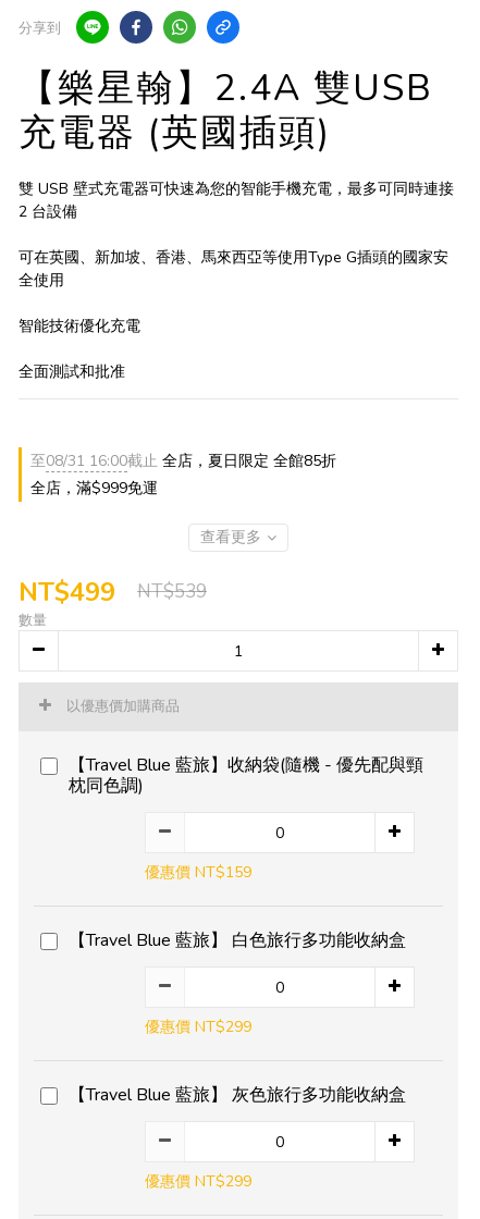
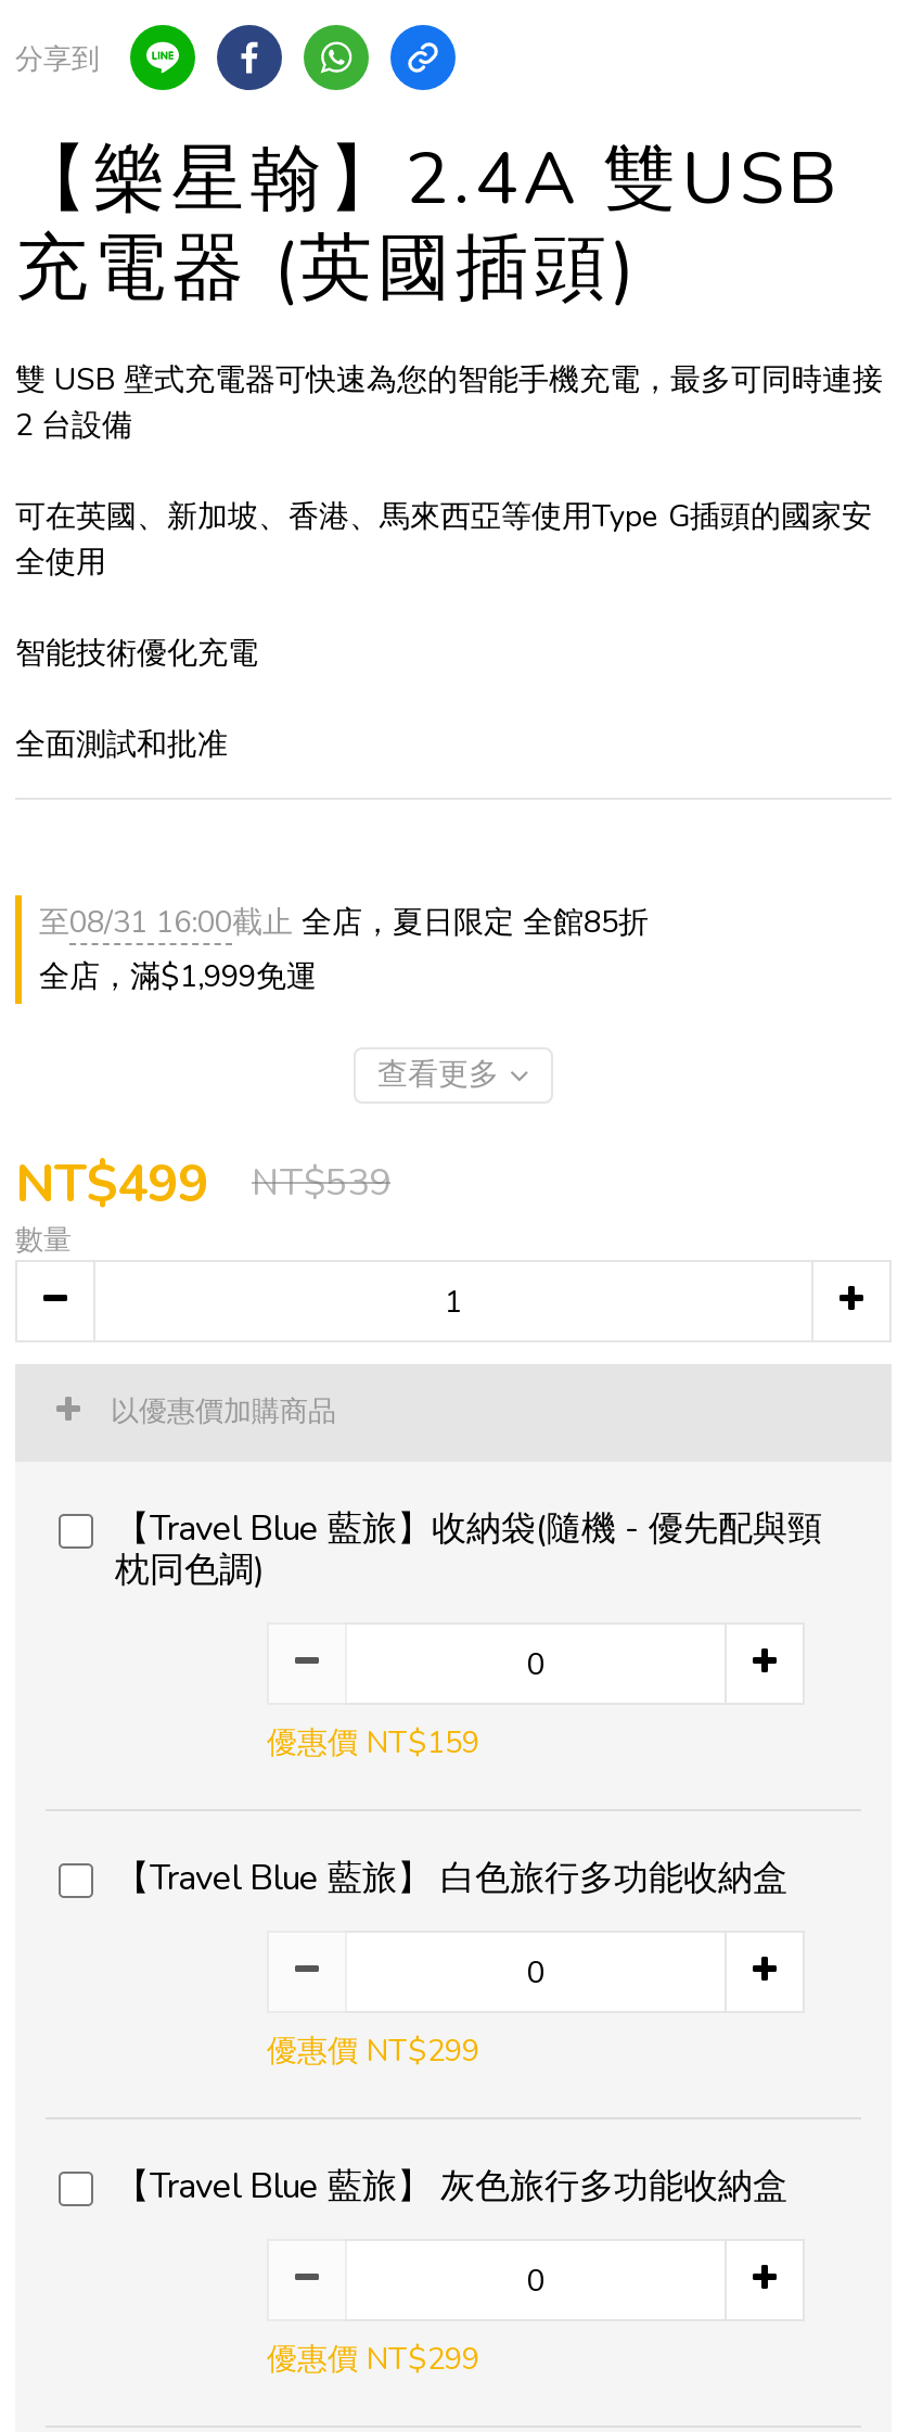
- 全店，滿$999免運
+ 全店，滿$1,999免運
